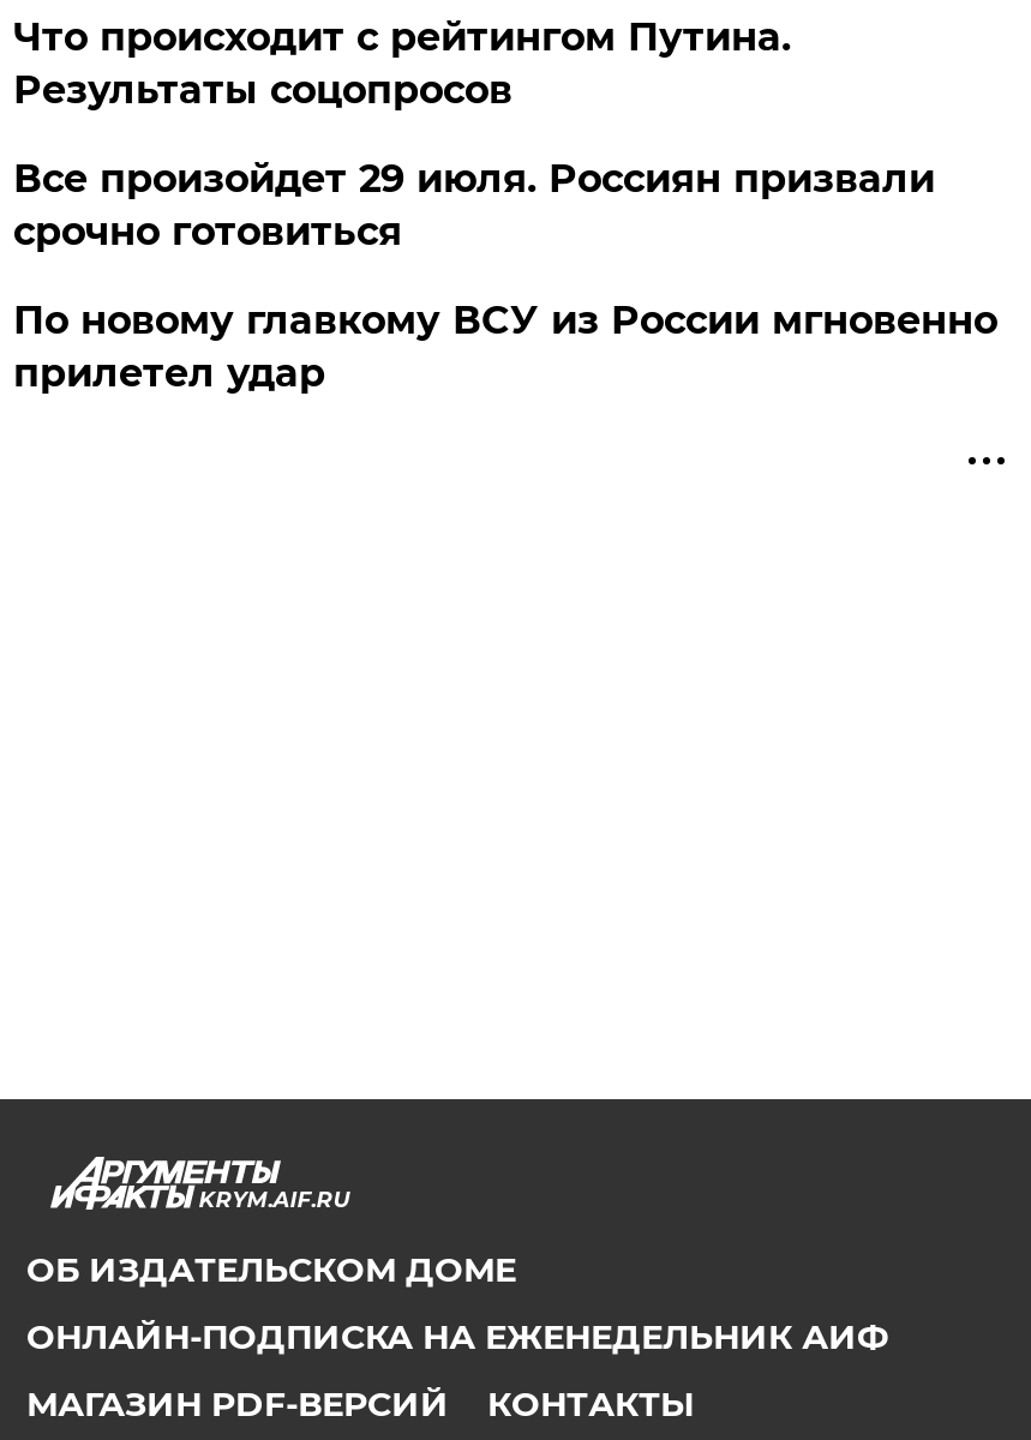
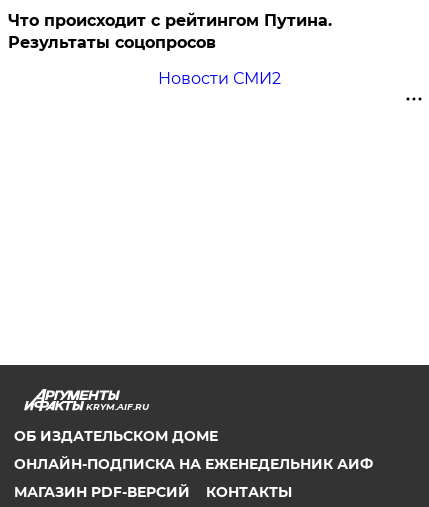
- Все произойдет 29 июля. Россиян призвали
- срочно готовиться
- По новому главкому ВСУ из России мгновенно
- прилетел удар
+ Новости СМИ2
